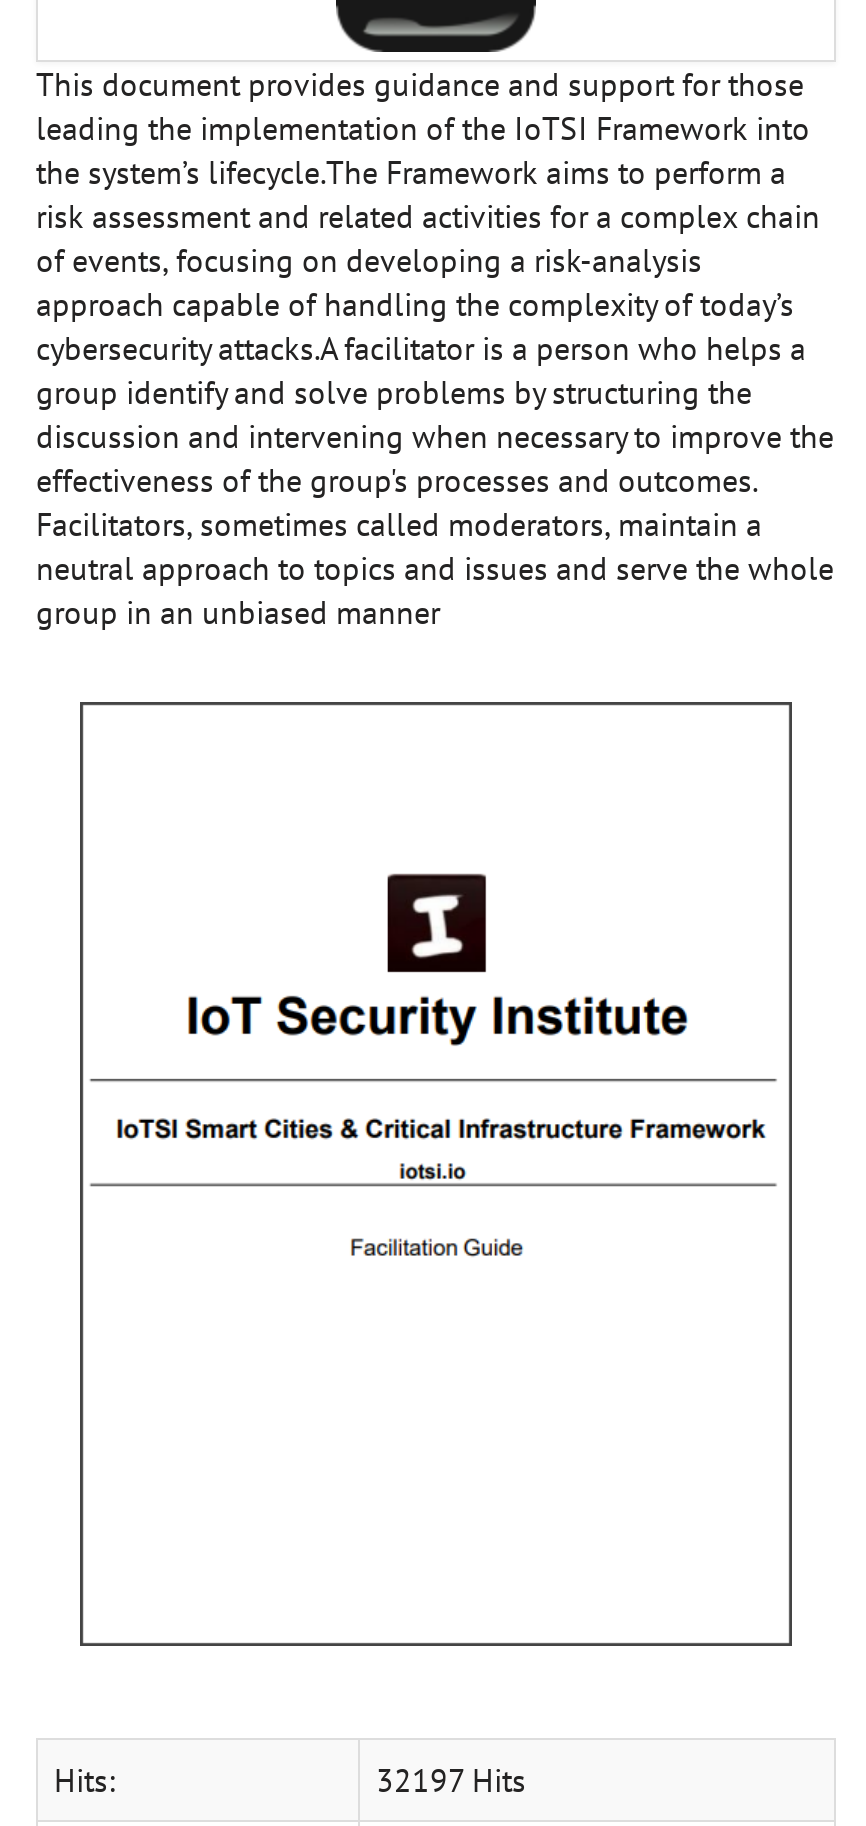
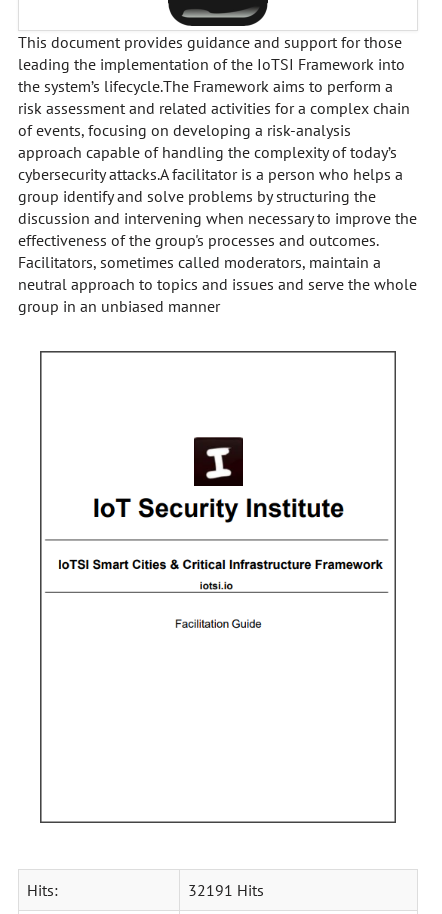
- 32197 Hits
+ 32191 Hits
